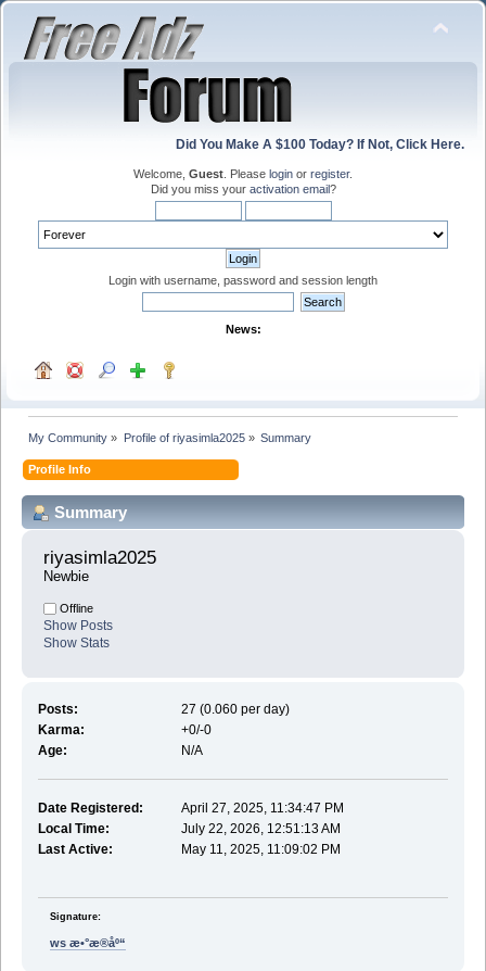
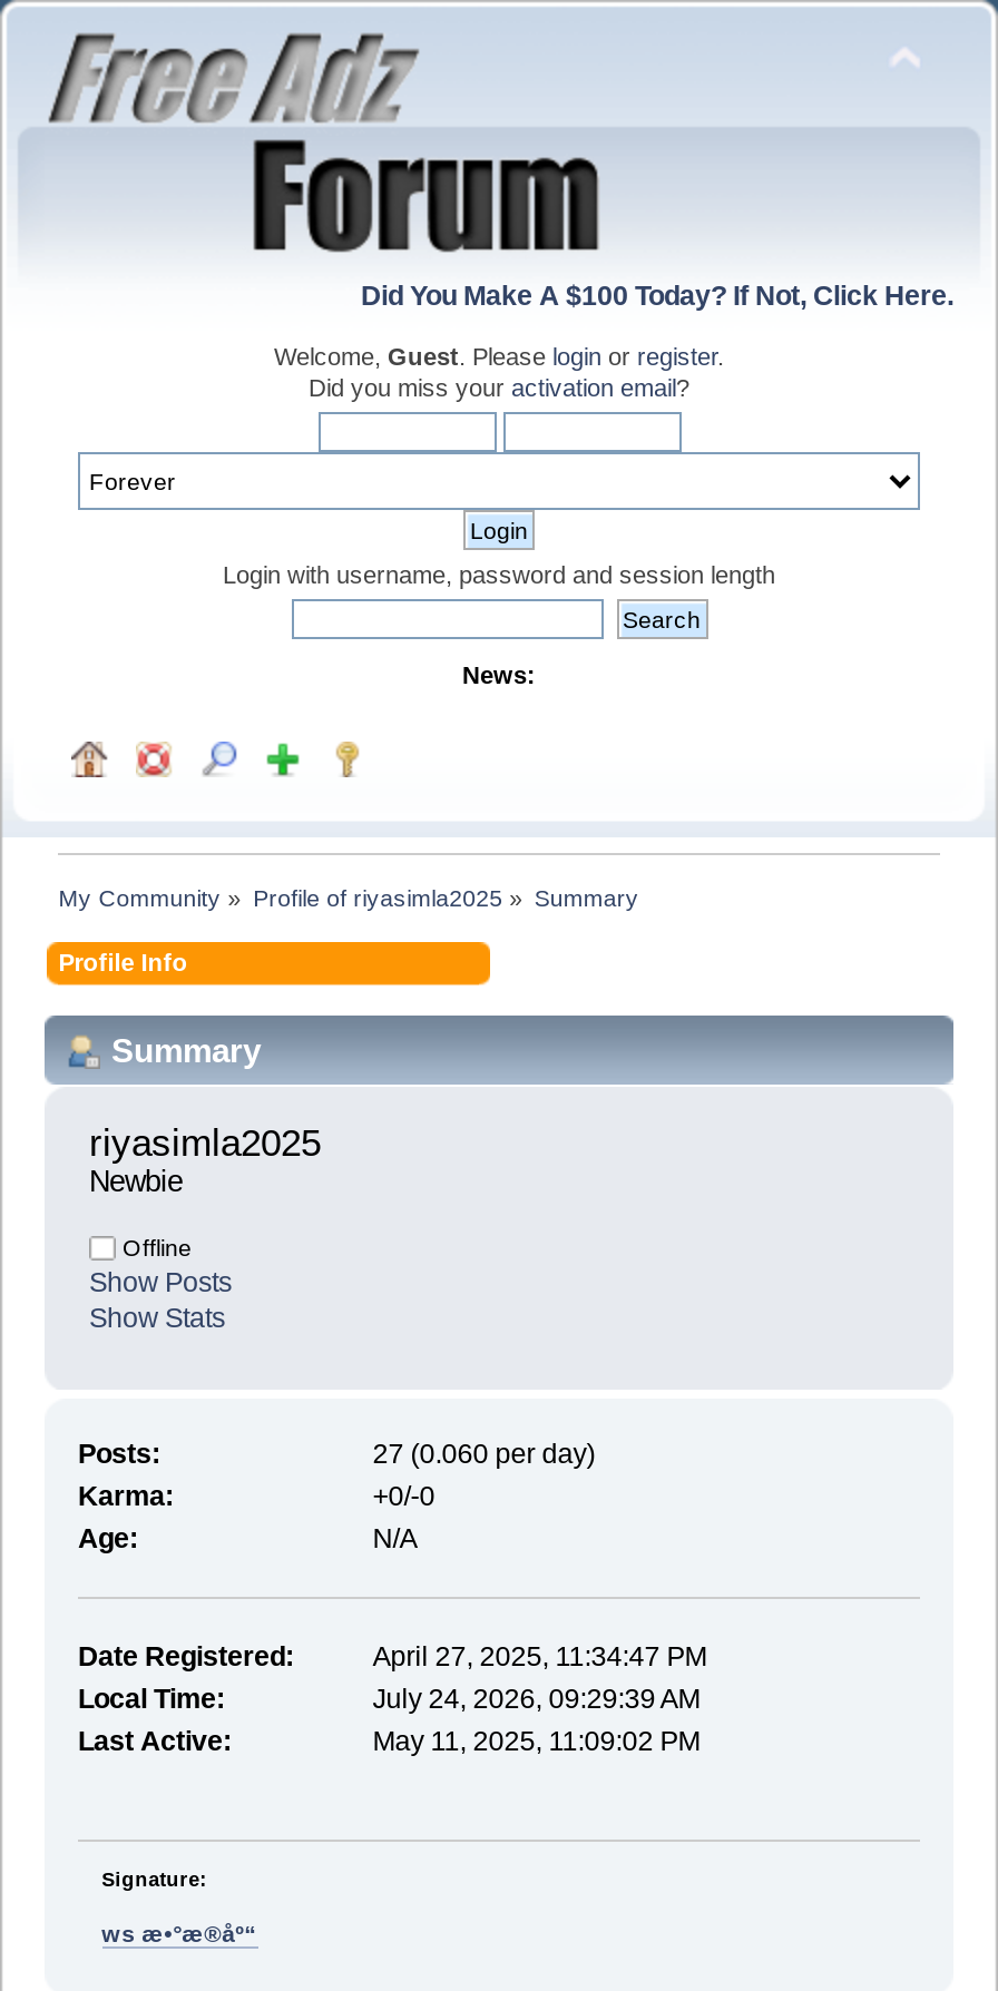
- July 22, 2026, 12:51:13 AM
+ July 24, 2026, 09:29:39 AM
